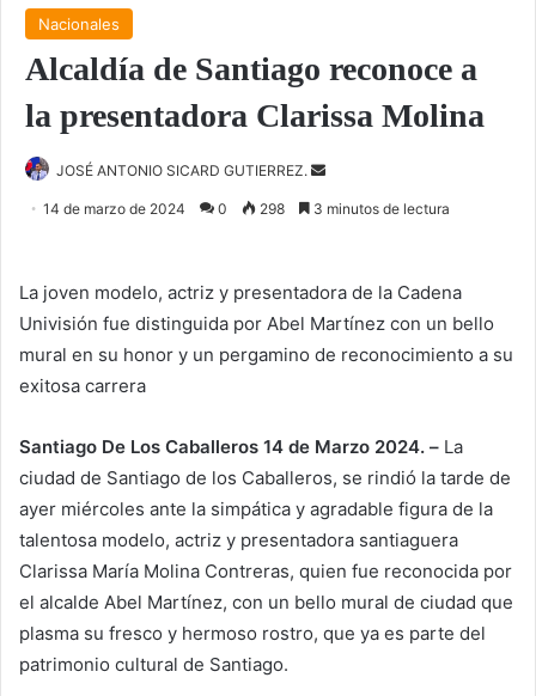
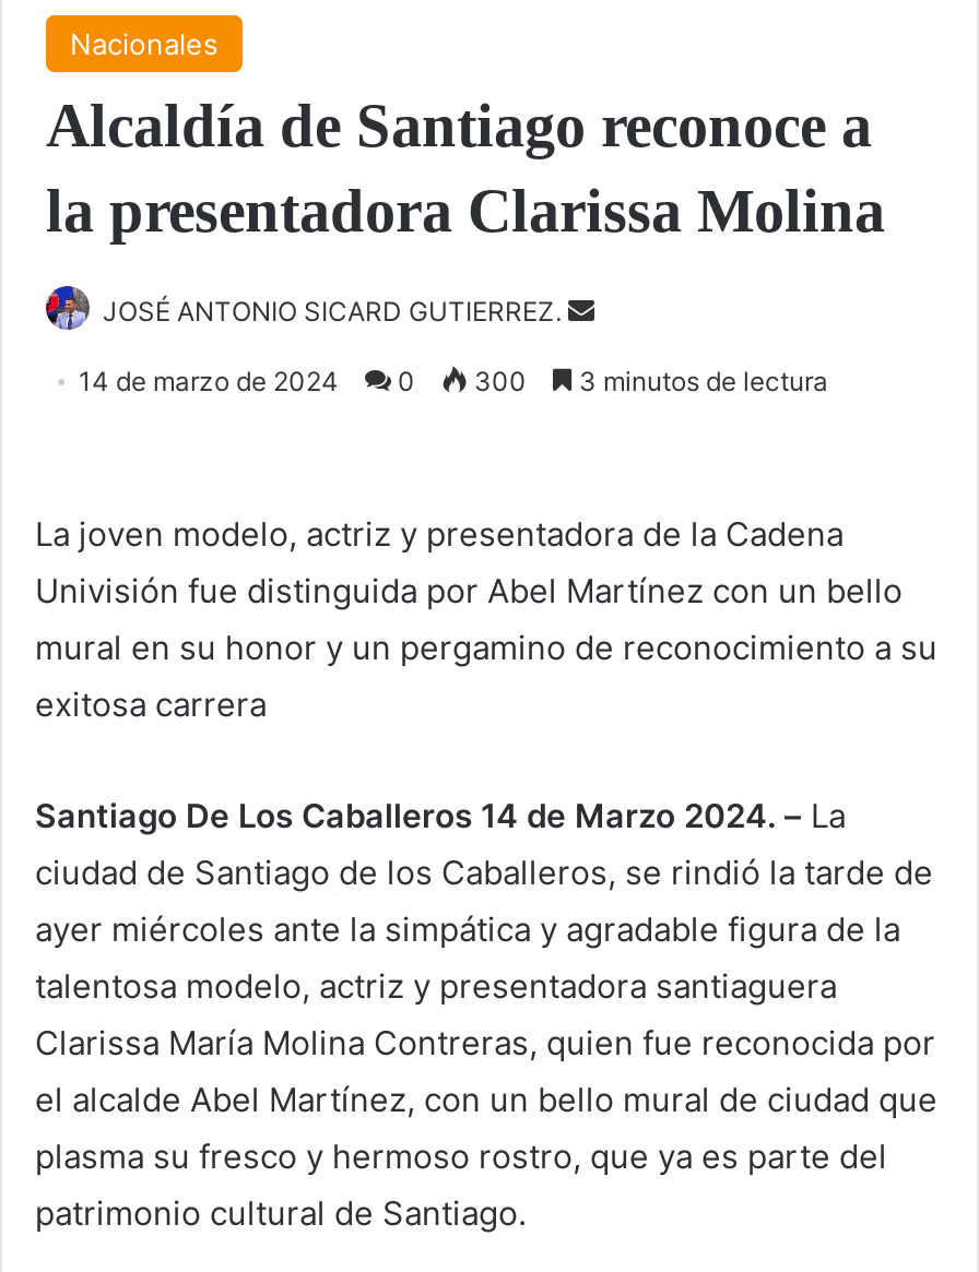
- 14 de marzo de 2024 0 298 3 minutos de lectura
+ 14 de marzo de 2024 0 300 3 minutos de lectura
